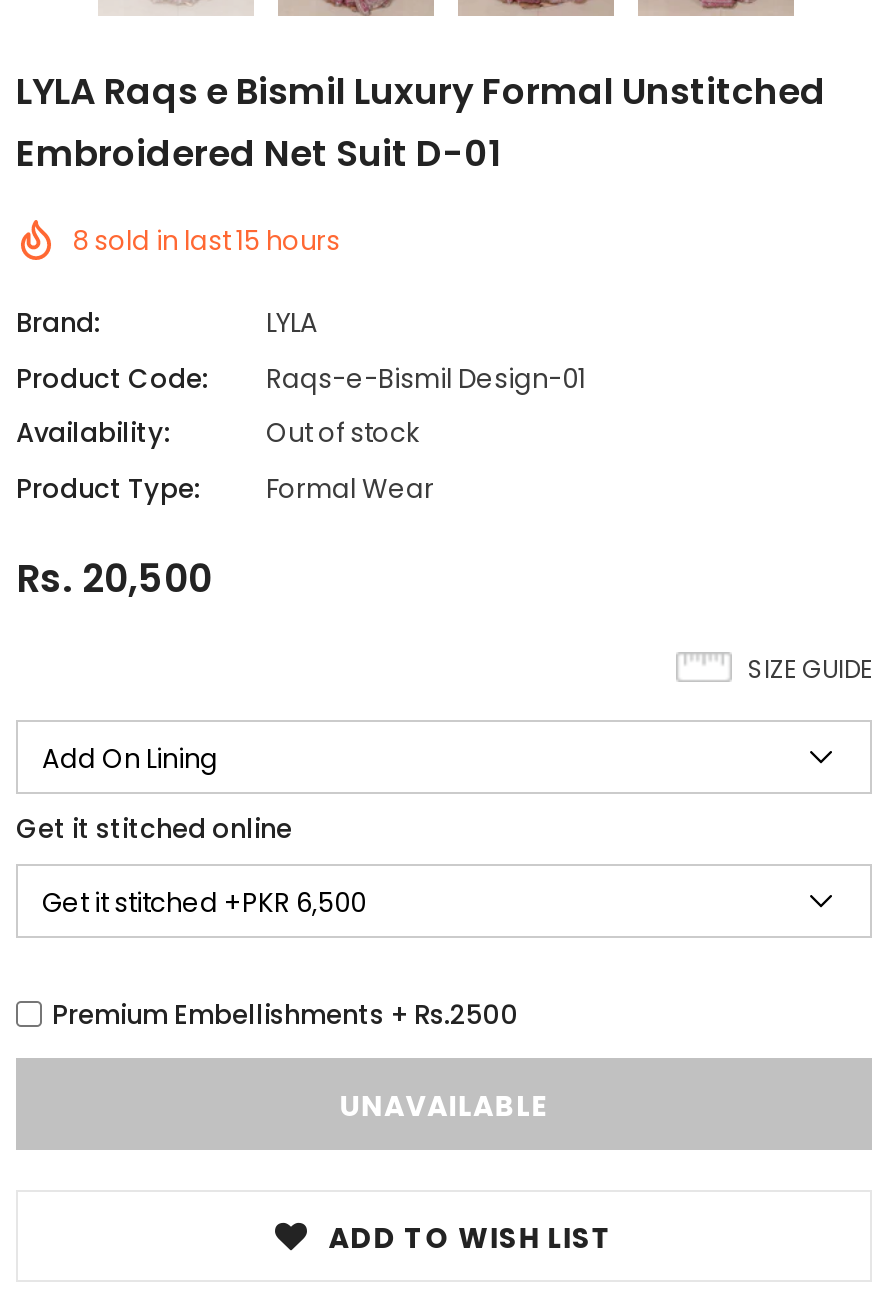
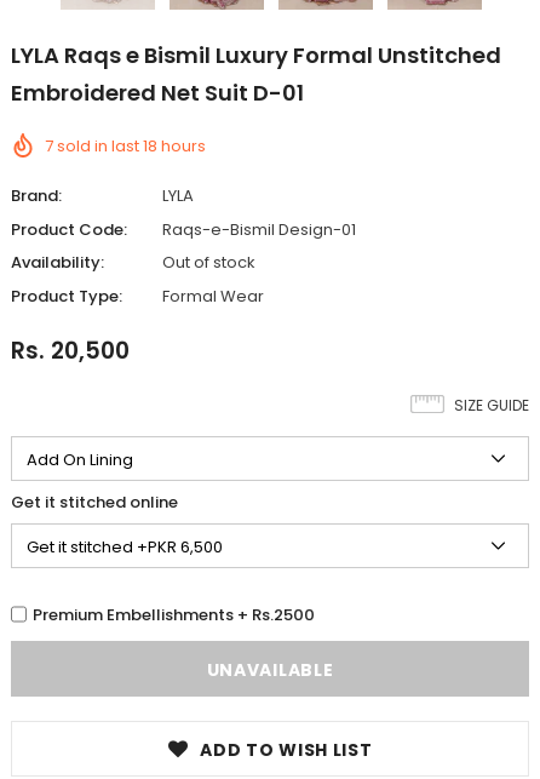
- 8 sold in last15 hours
+ 7 sold in last18 hours
